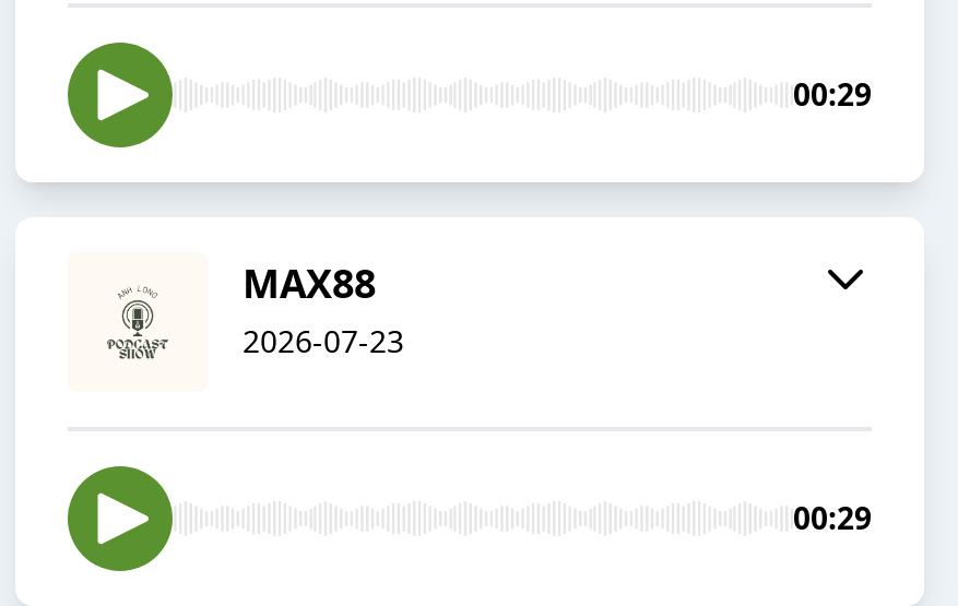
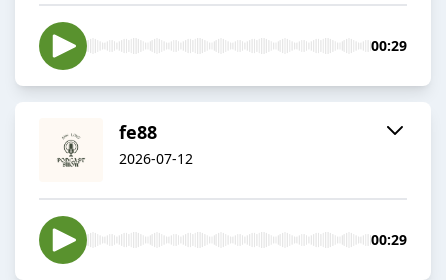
- MAX88
- 2026-07-23
+ fe88
+ 2026-07-12
